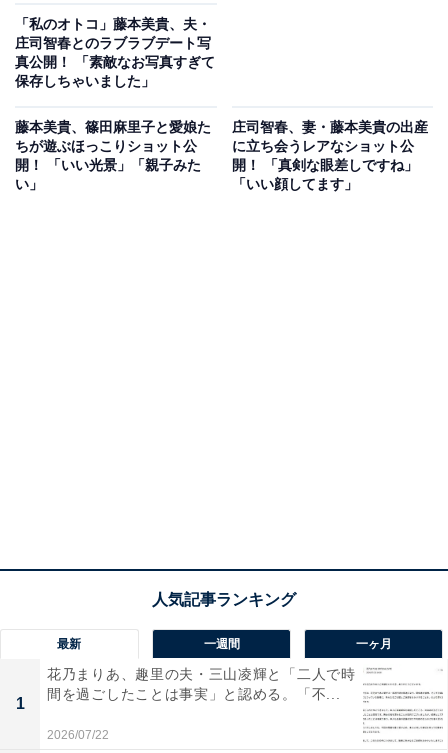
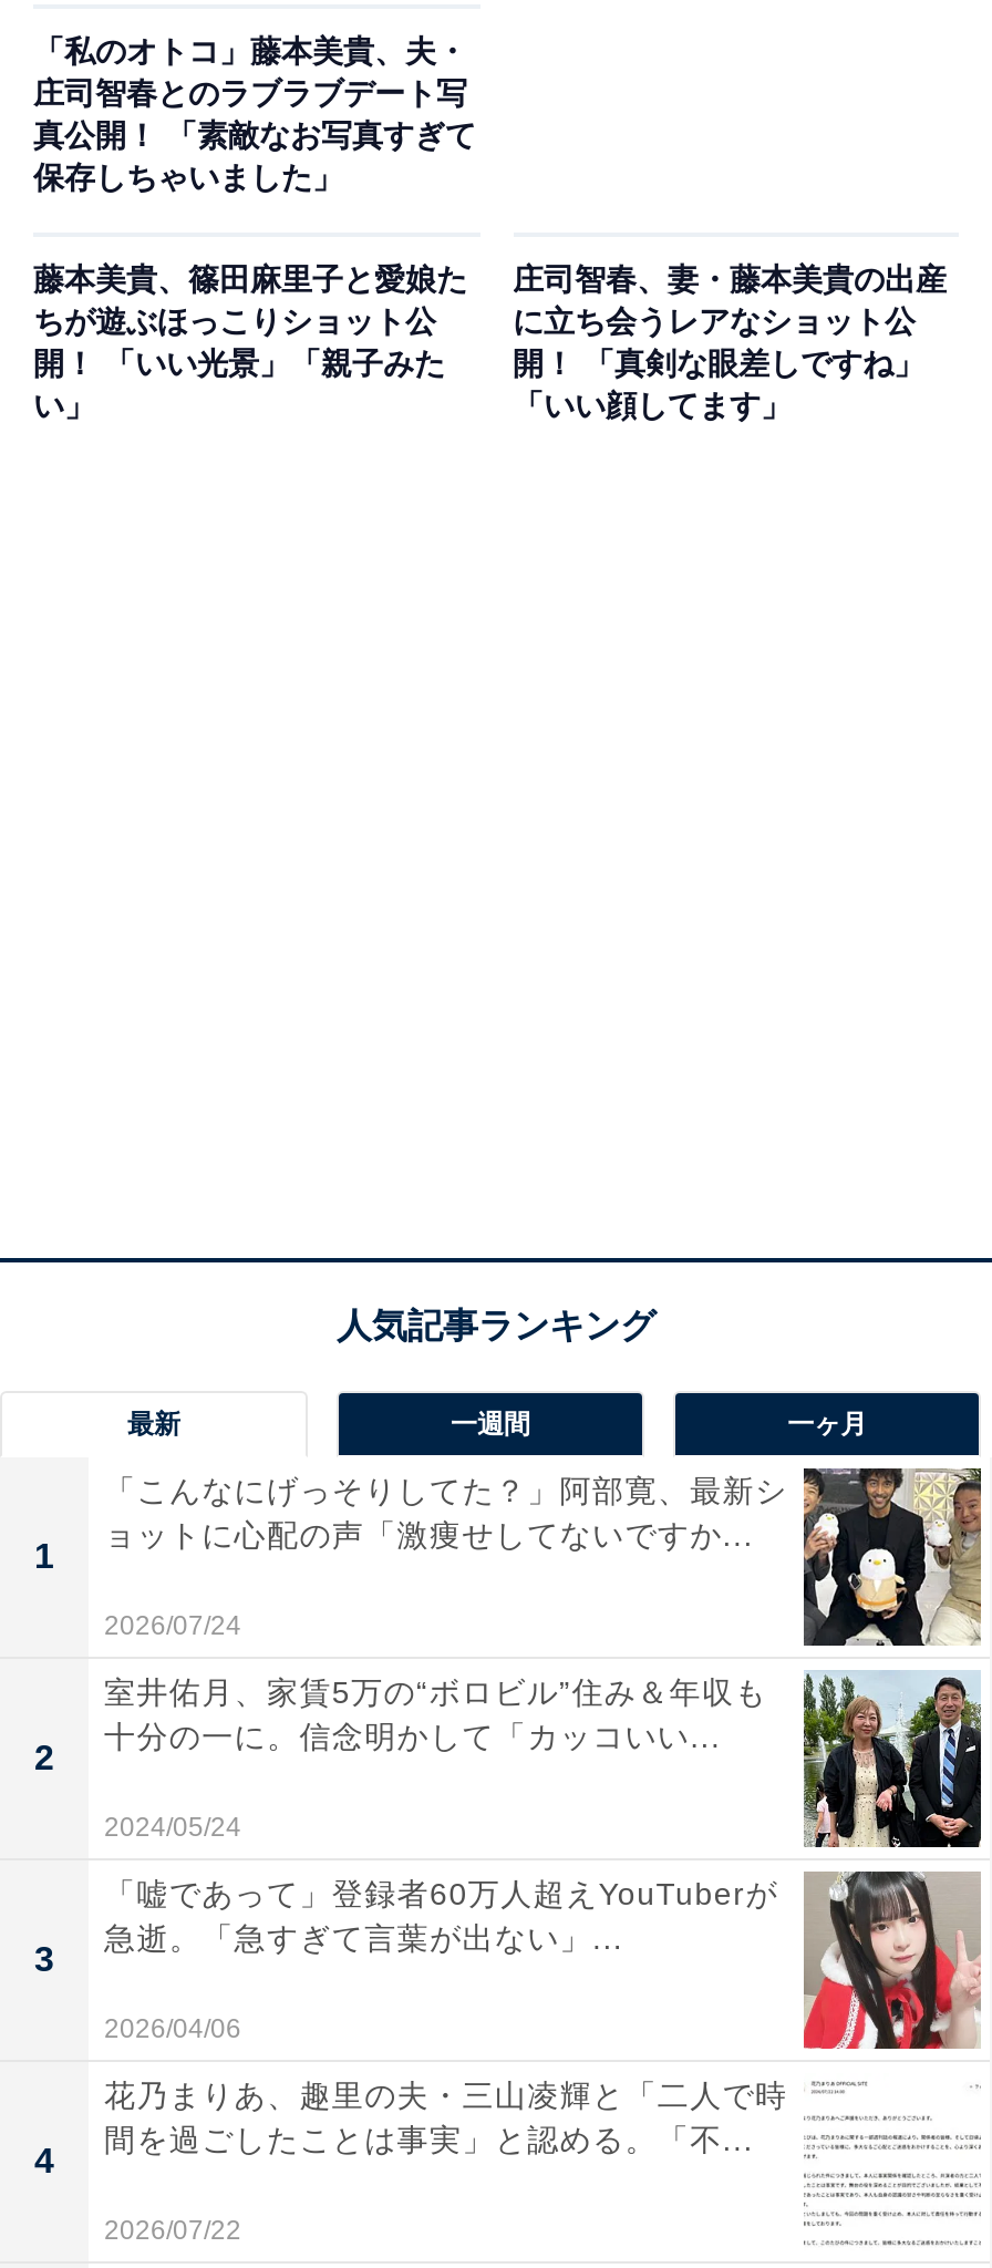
+ [image]
+ 「こんなにげっそりしてた？」阿部寛、最新シ
+ ョットに心配の声「激痩せしてないですか...
+ 2026/07/24

+ 4

+ 2

+ 3

+ [image]
+ 室井佑月、家賃5万の“ボロビル”住み＆年収も
+ 十分の一に。信念明かして「カッコいい...
+ 2024/05/24

+ [image]
+ 「嘘であって」登録者60万人超えYouTuberが
+ 急逝。「急すぎて言葉が出ない」...
+ 2026/04/06
